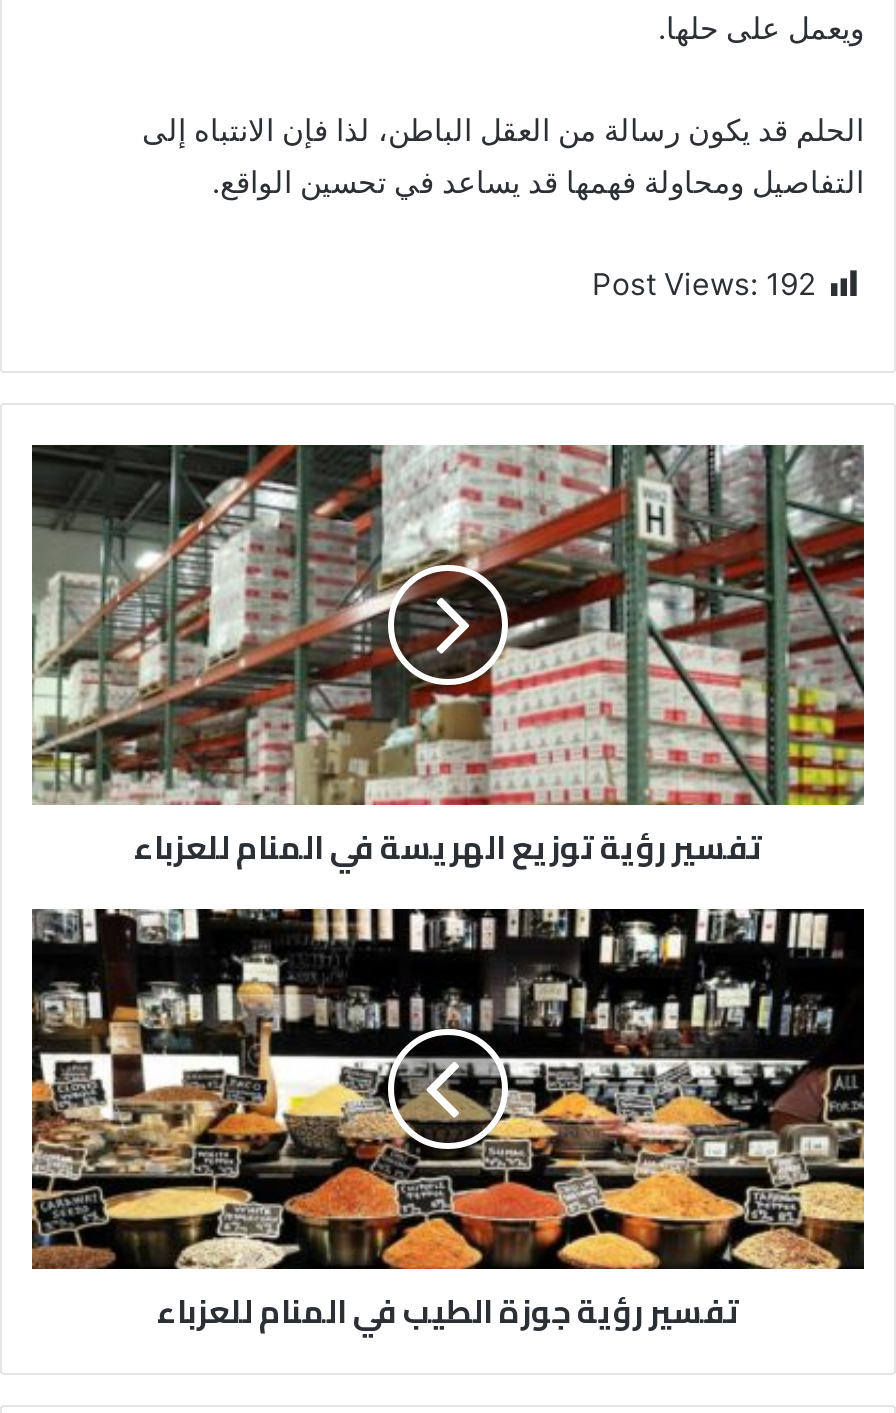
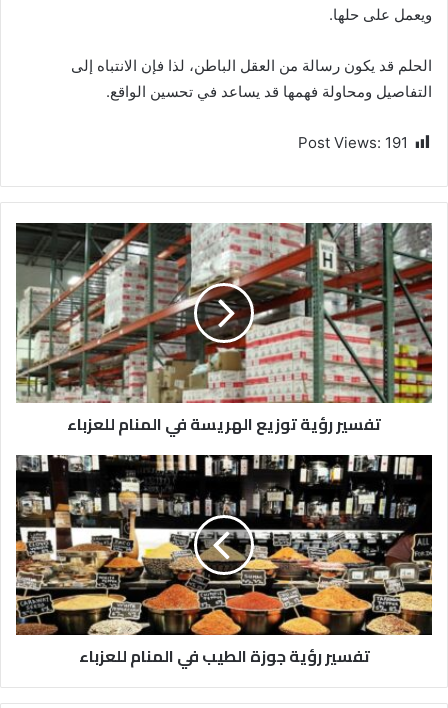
- Post Views: 192
+ Post Views: 191
